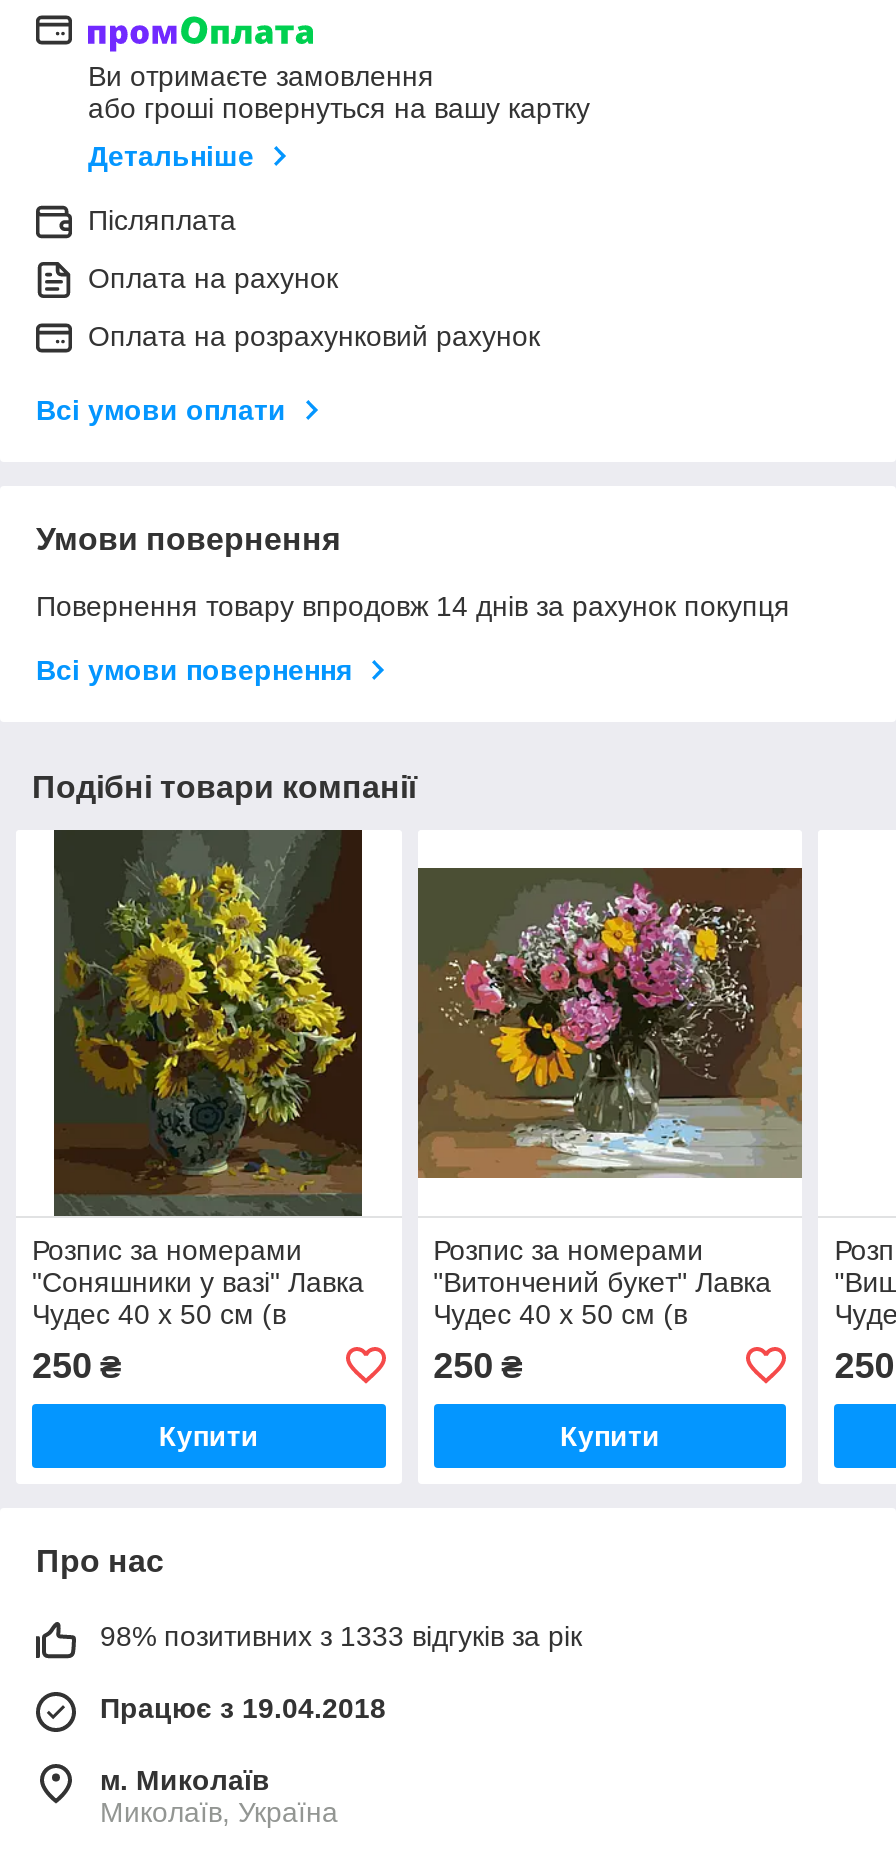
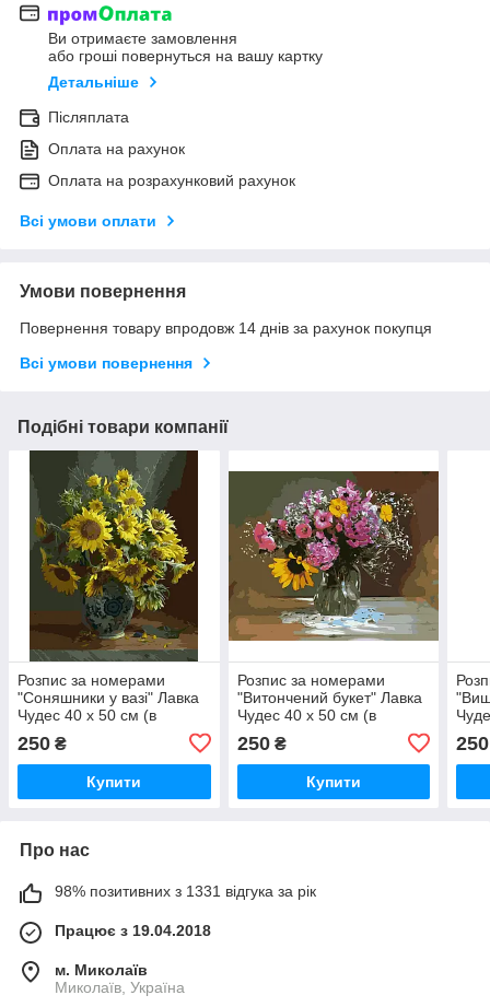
- 98% позитивних з 1333 відгуків за рік
+ 98% позитивних з 1331 відгука за рік
